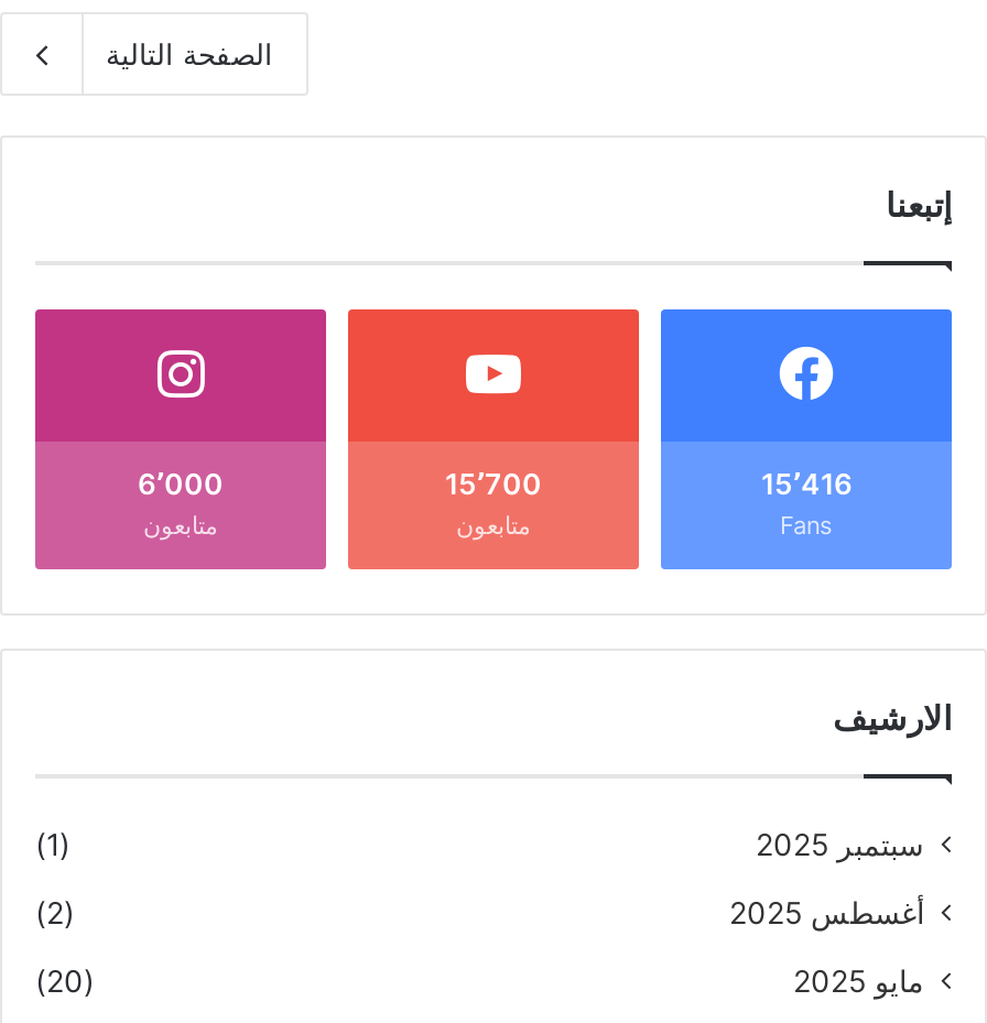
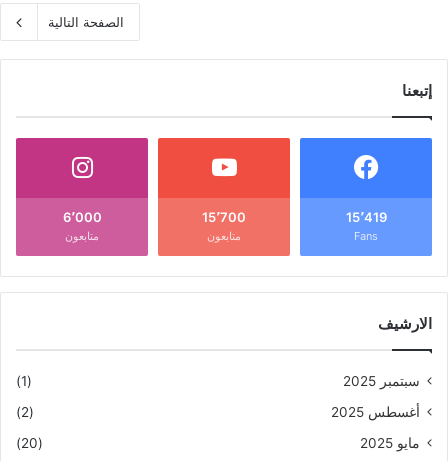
- 15٬416
+ 15٬419
